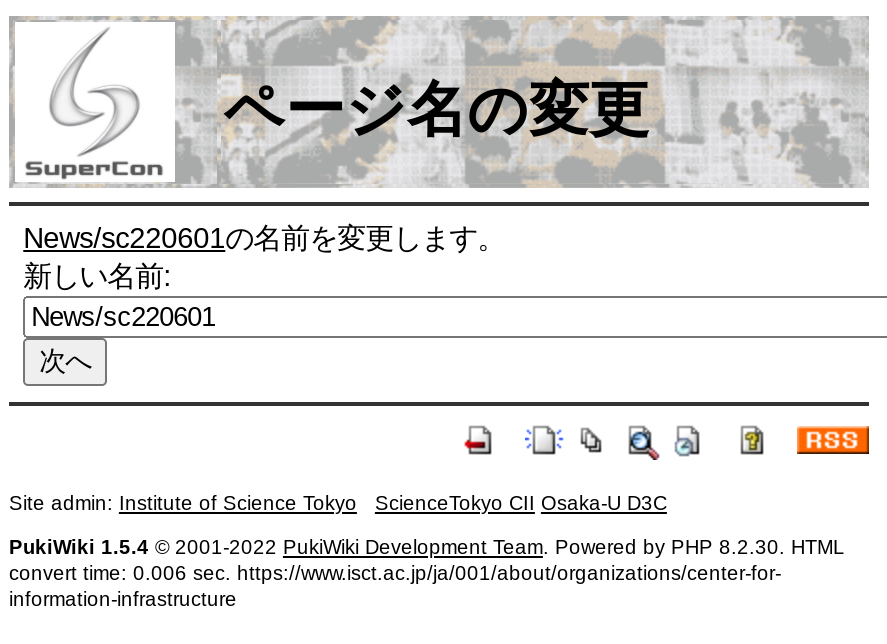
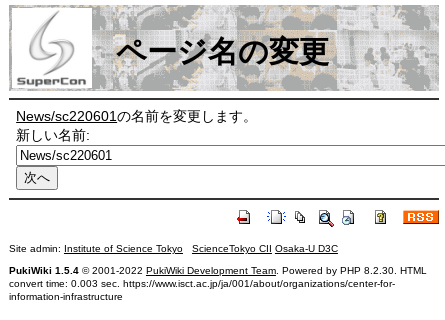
- convert time: 0.006 sec. https://www.isct.ac.jp/ja/001/about/organizations/center-for-
+ convert time: 0.003 sec. https://www.isct.ac.jp/ja/001/about/organizations/center-for-
